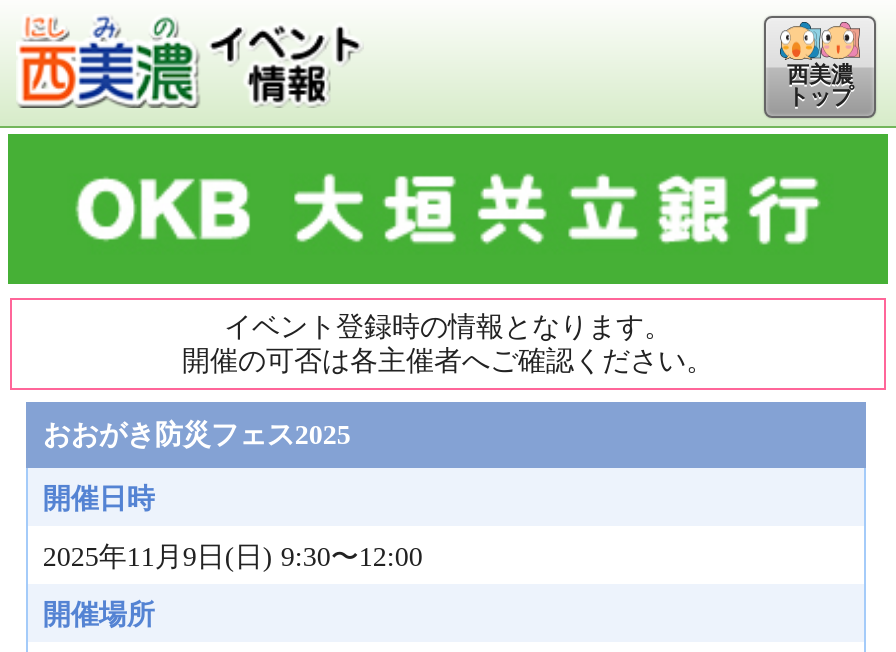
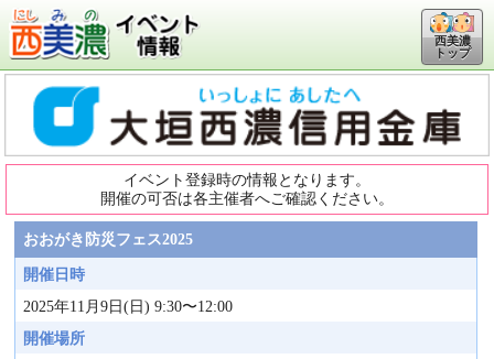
- [image]
+ [image]
